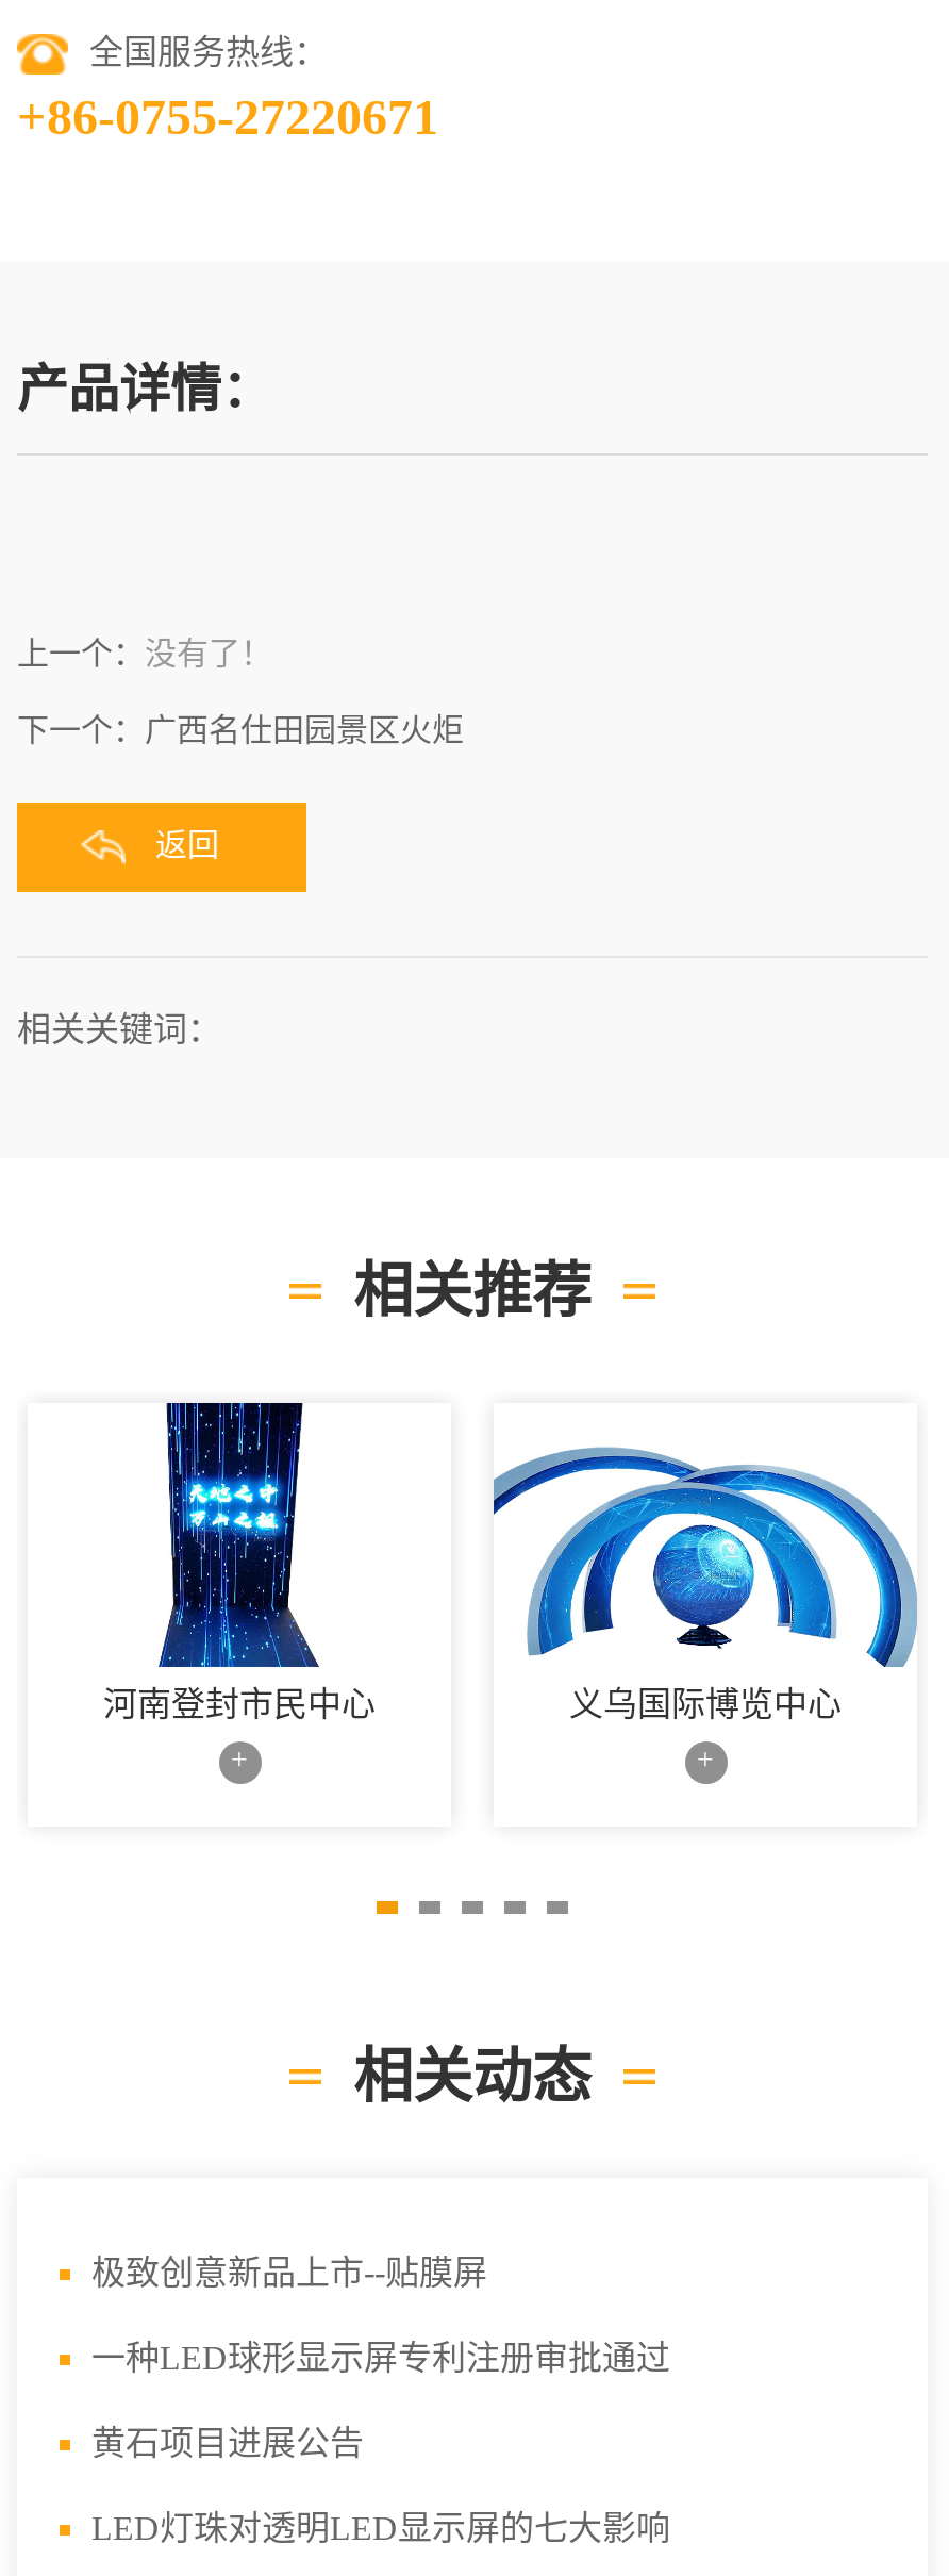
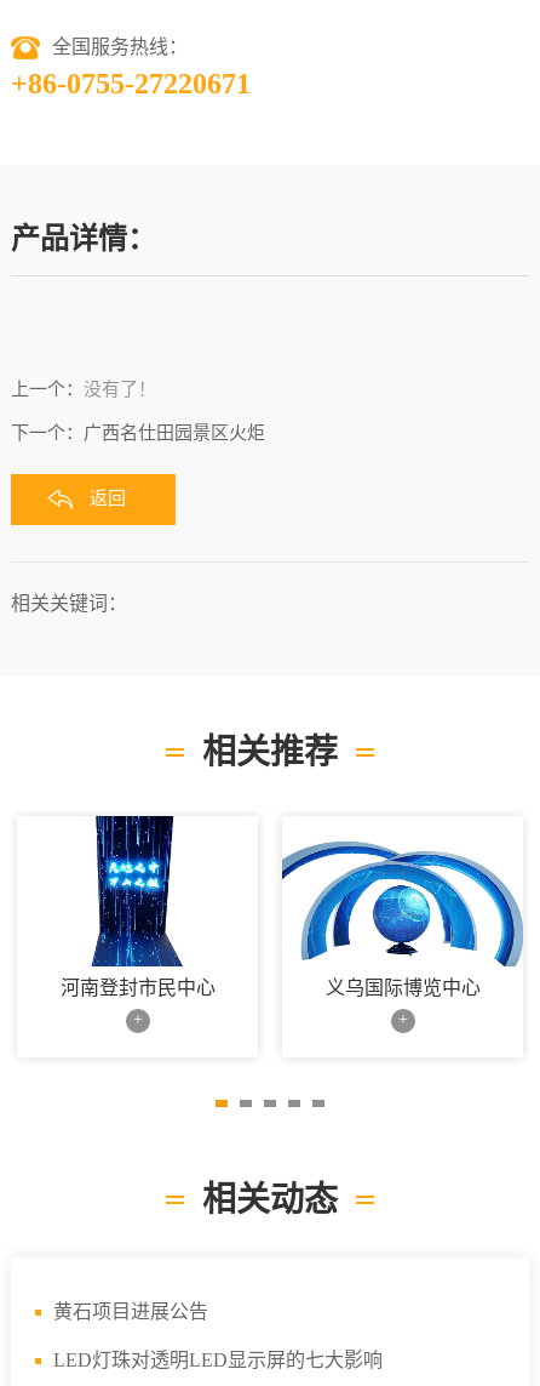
- 极致创意新品上市--贴膜屏
- 一种LED球形显示屏专利注册审批通过
